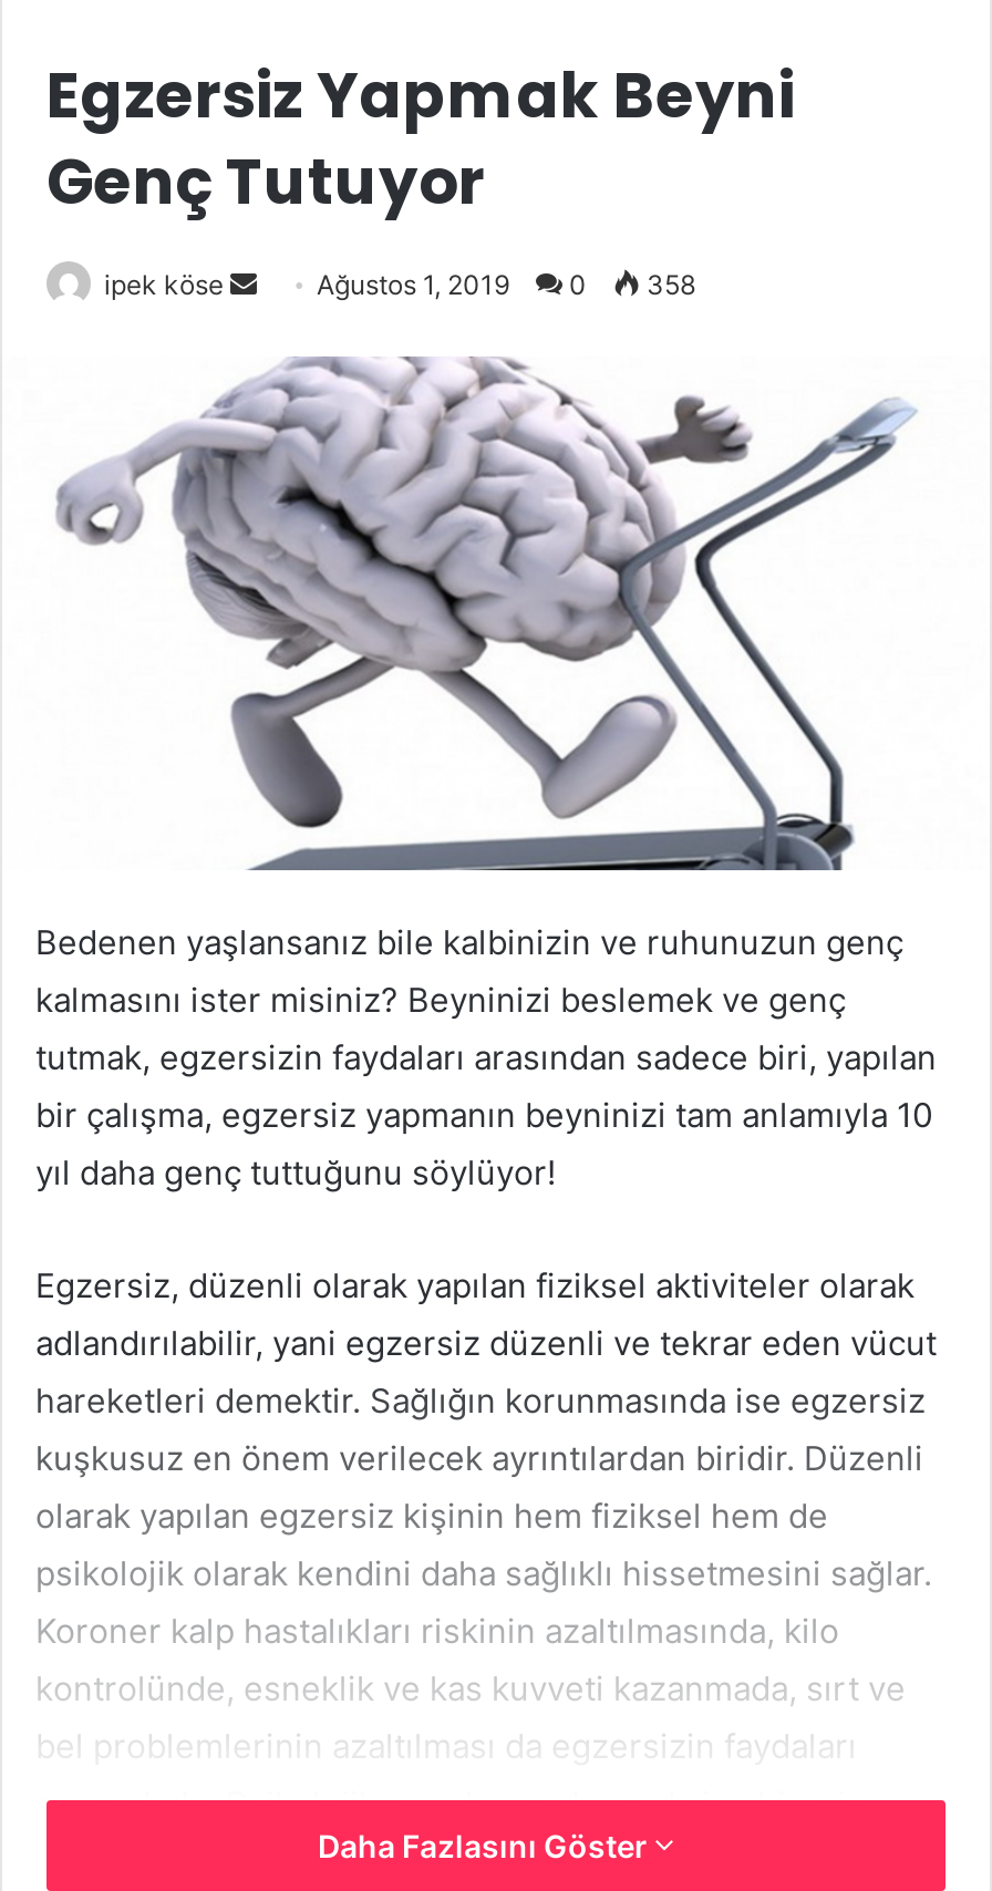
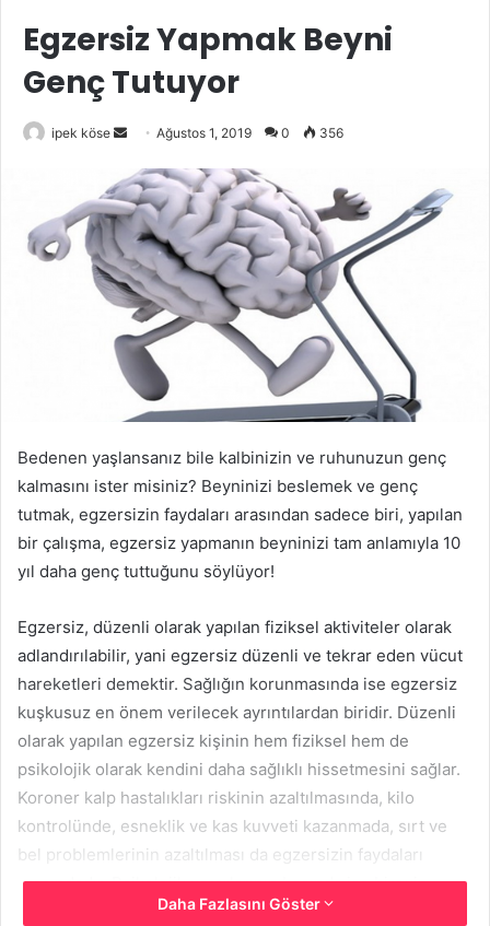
- 358
+ 356
